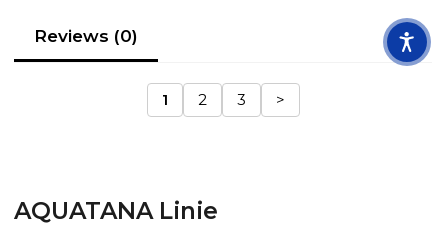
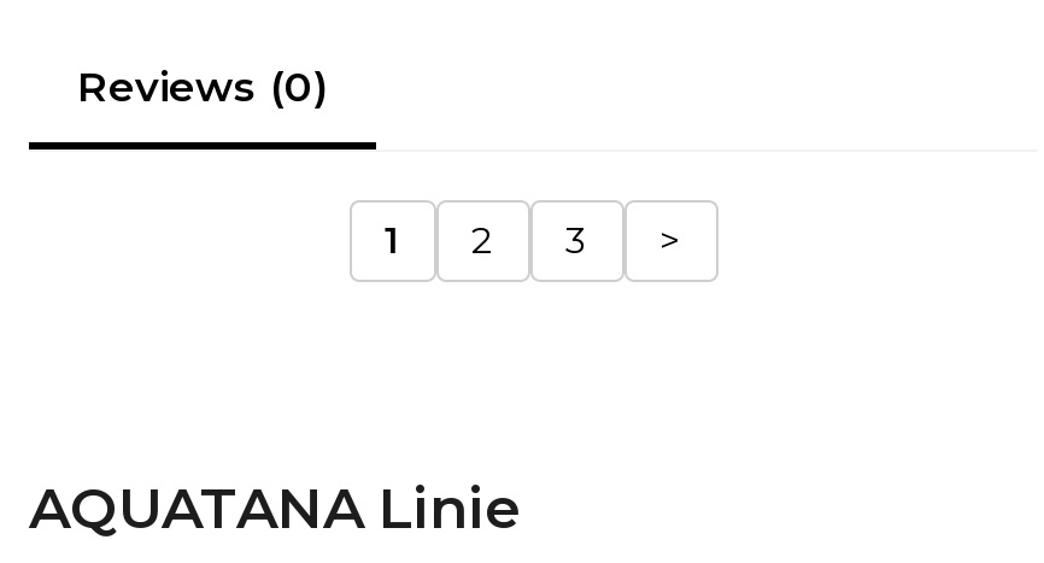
- [image]
